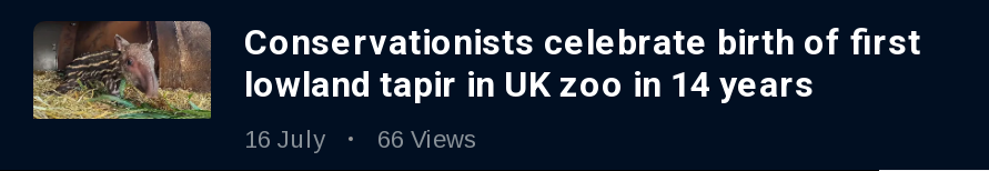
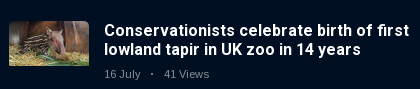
- 16 July 66 Views
+ 16 July 41 Views
